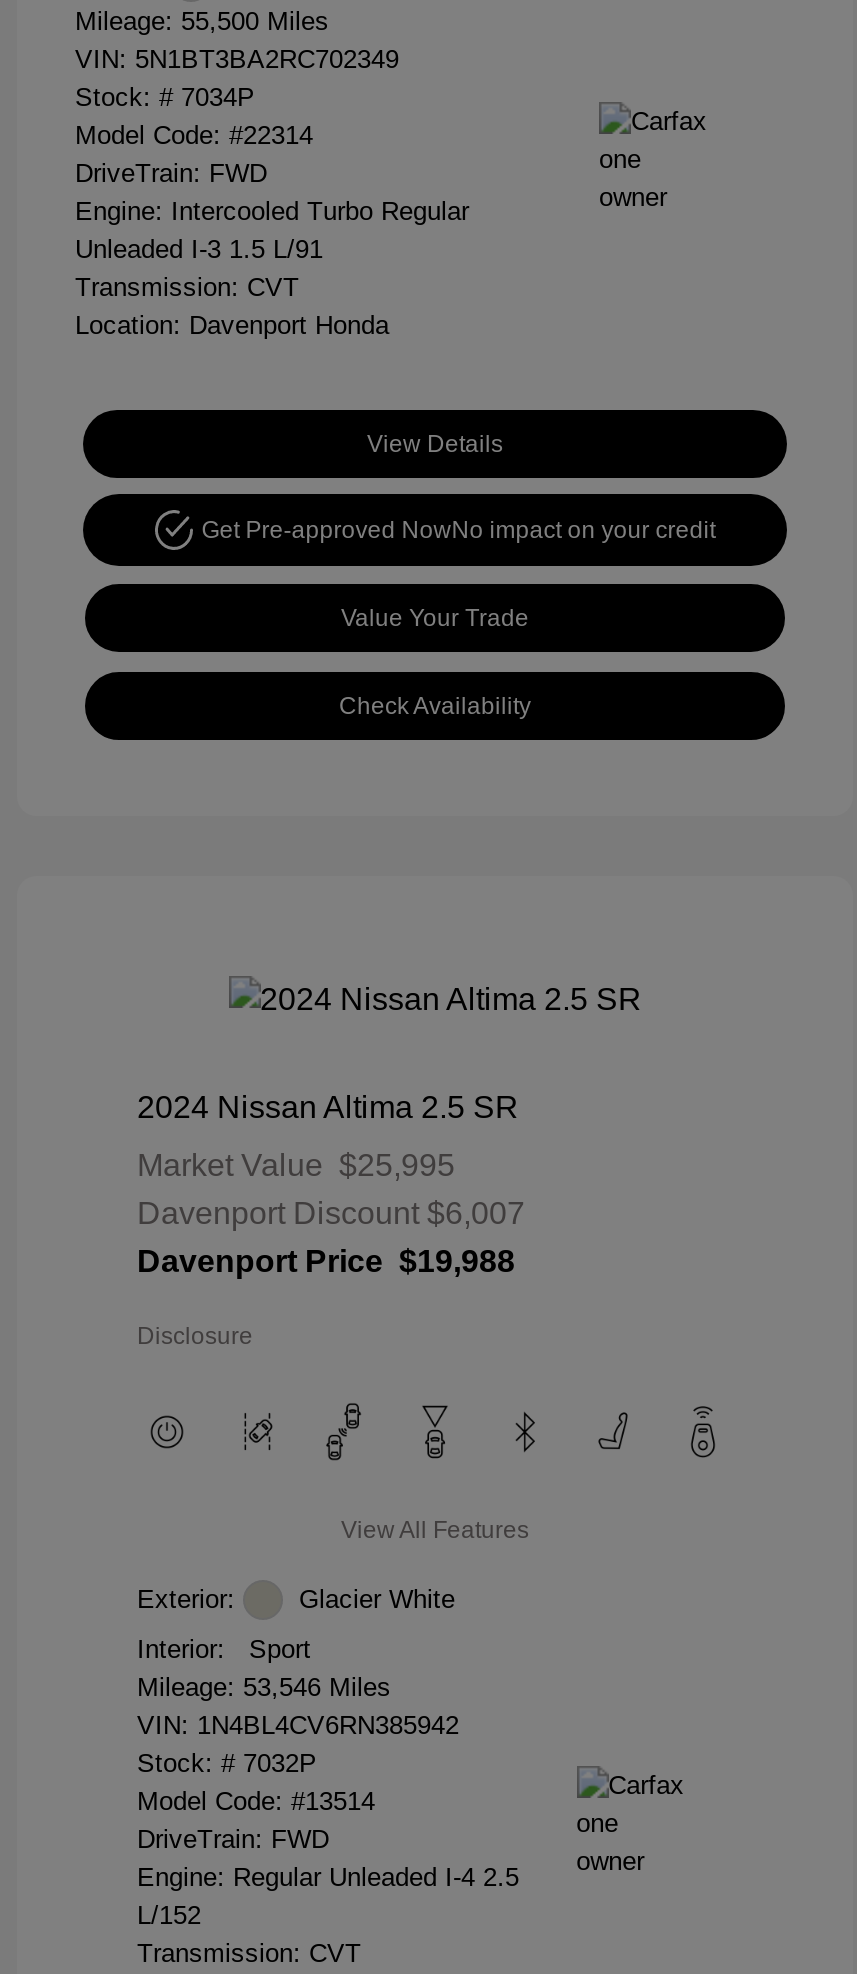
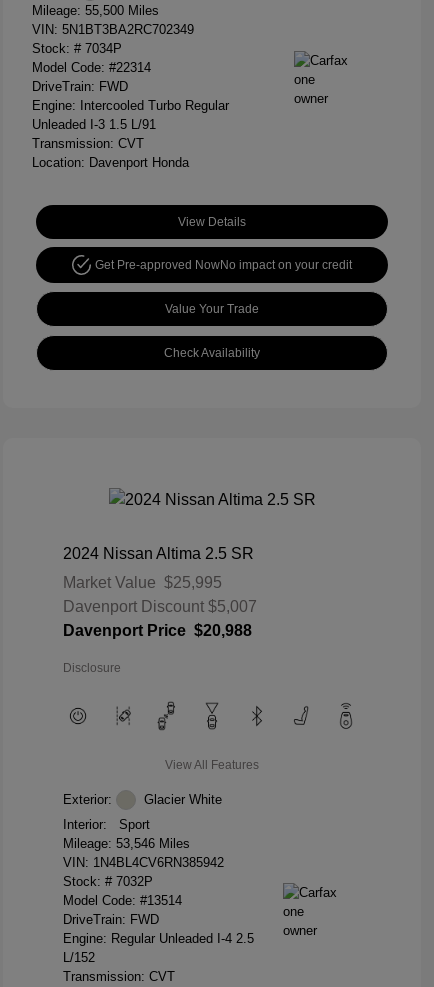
- Davenport Discount $6,007
+ Davenport Discount $5,007

- Davenport Price $19,988
+ Davenport Price $20,988
